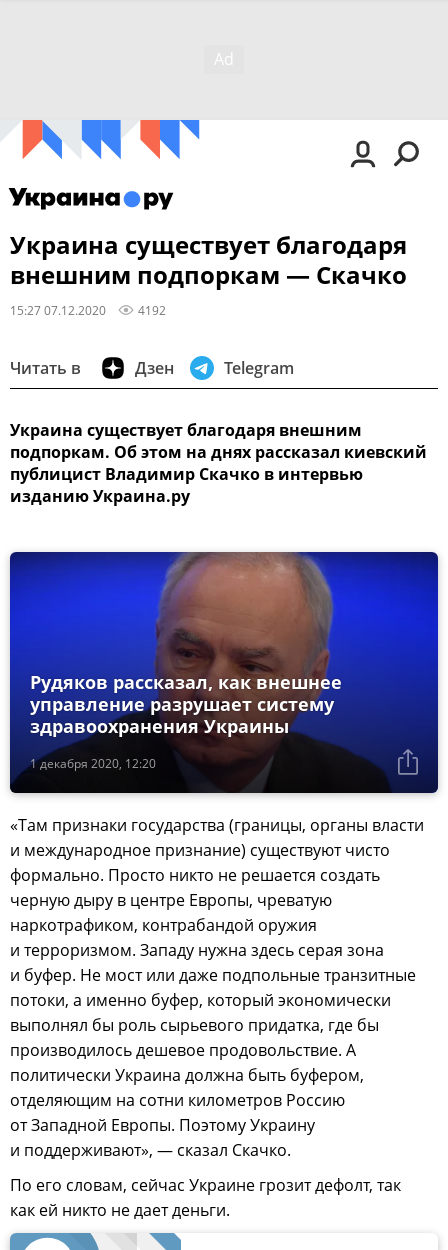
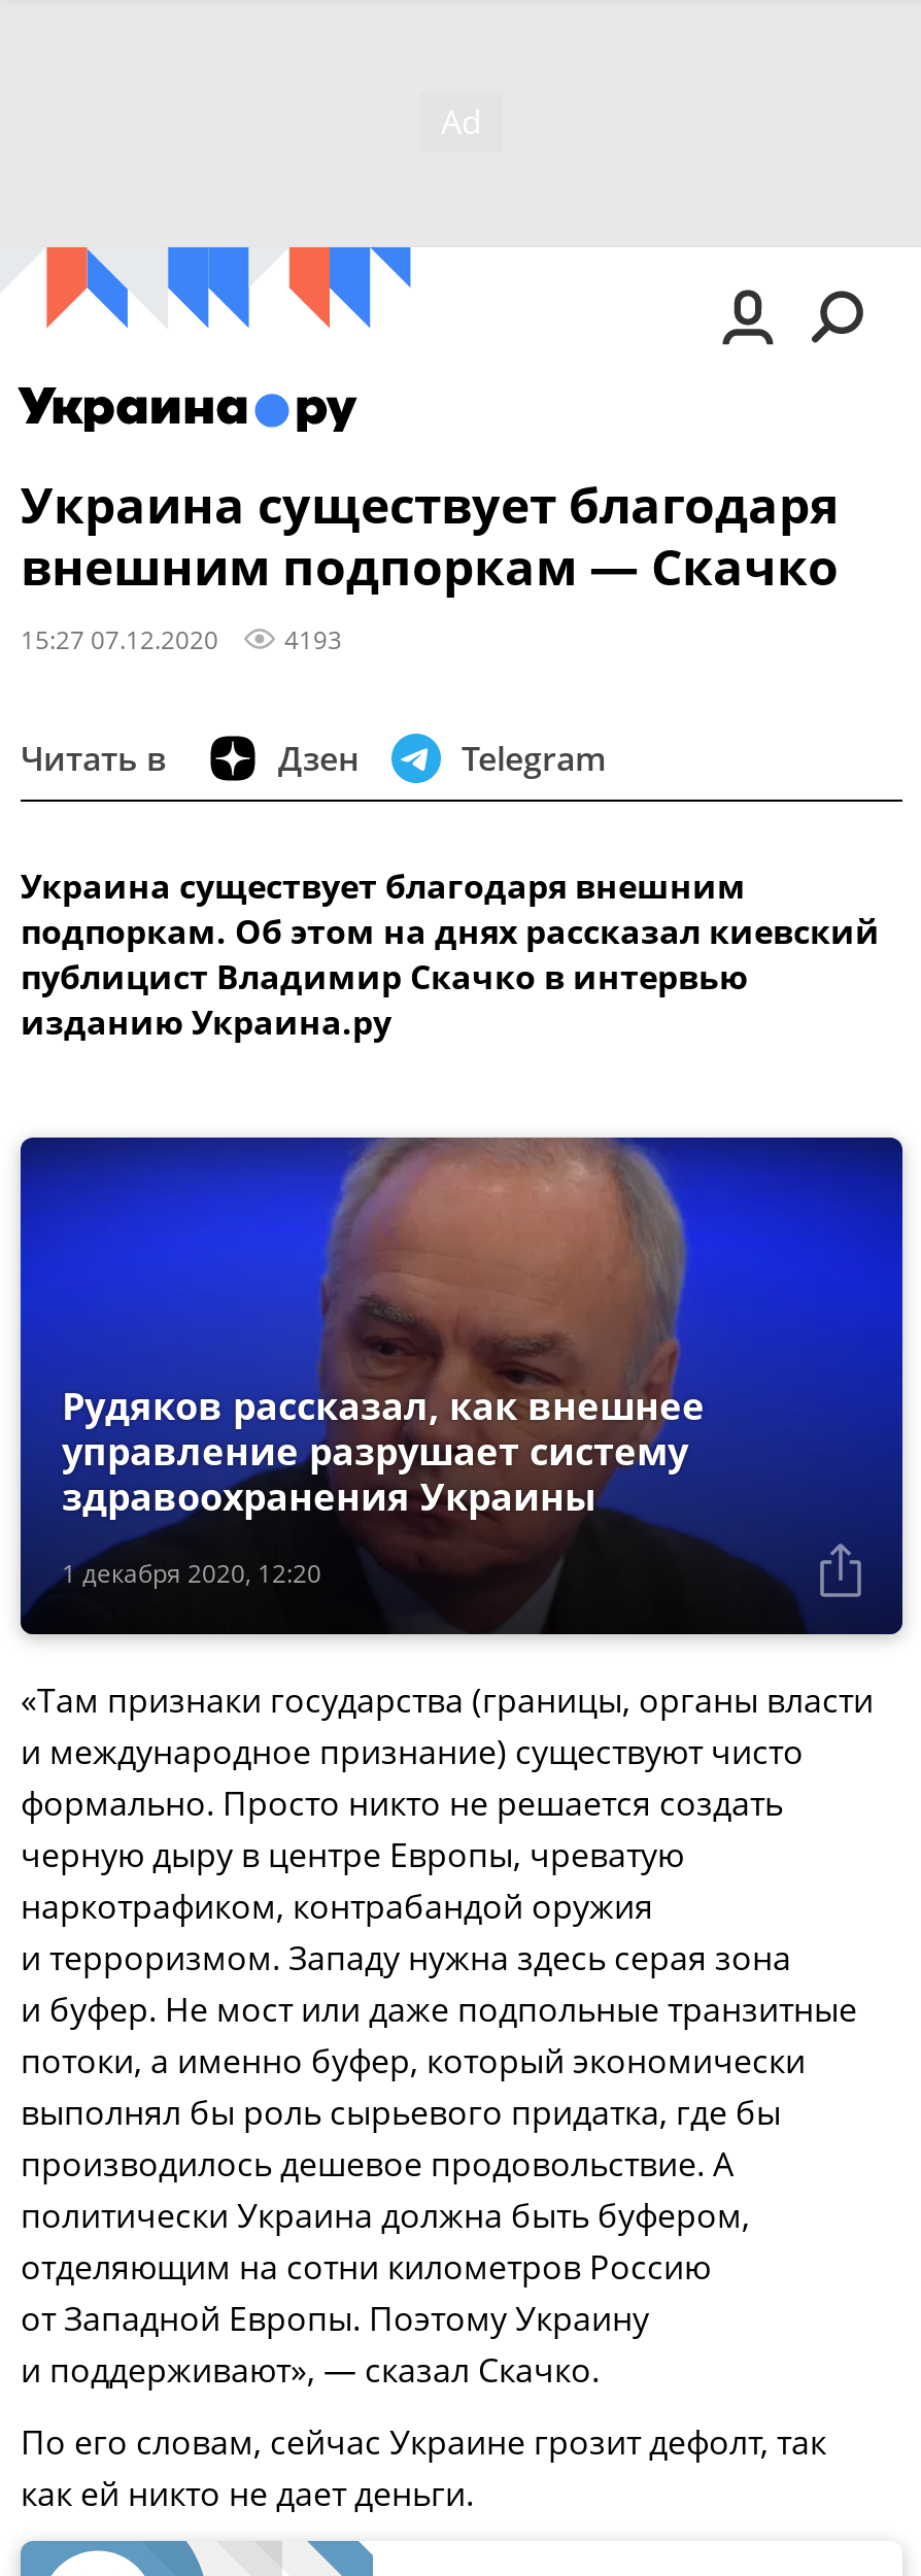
- 15:27 07.12.2020 4192
+ 15:27 07.12.2020 4193
